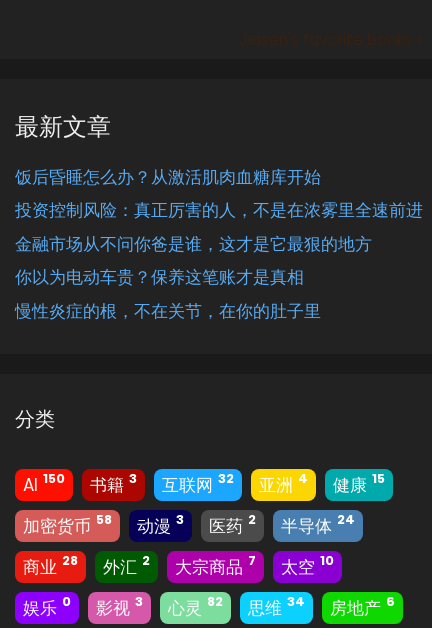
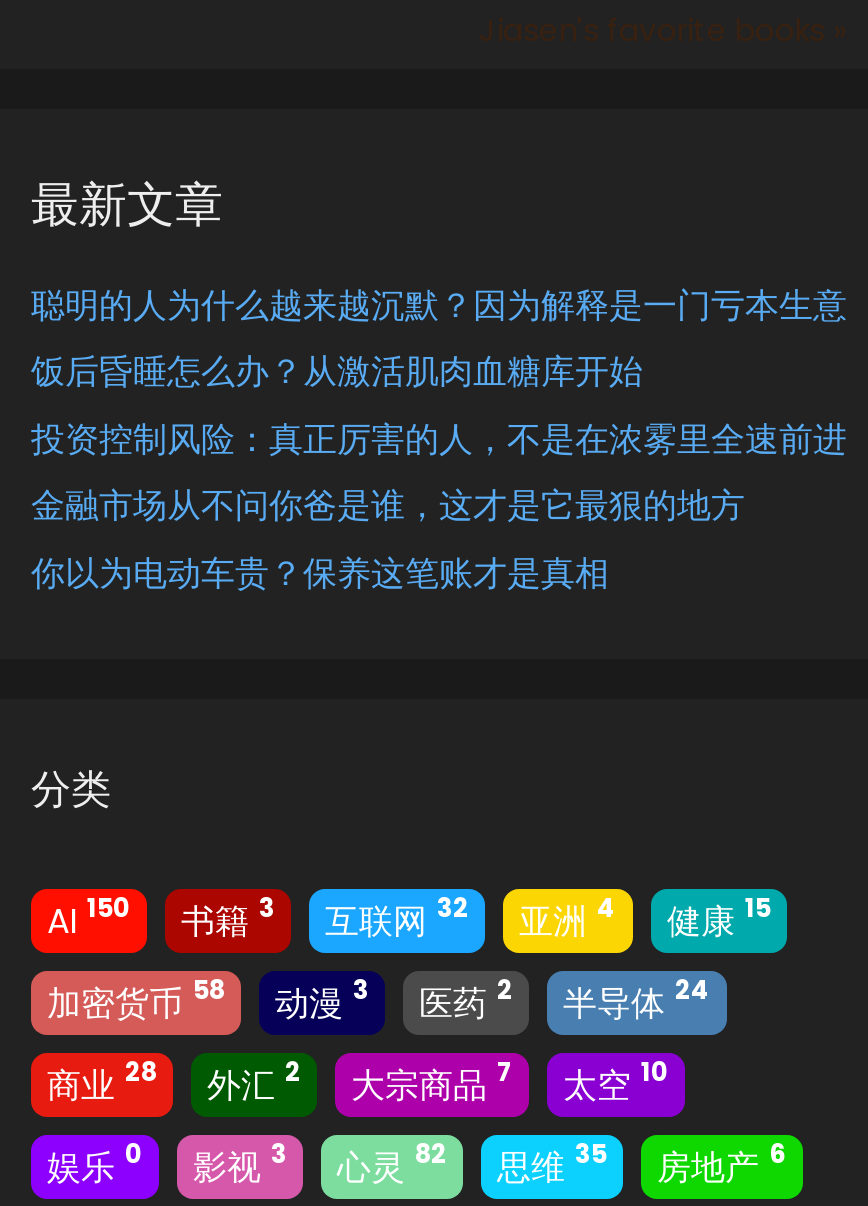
+ 聪明的人为什么越来越沉默？因为解释是一门亏本生意

moved down: 饭后昏睡怎么办？从激活肌肉血糖库开始 | 投资控制风险：真正厉害的人，不是在浓雾里全速前进 | 金融市场从不问你爸是谁，这才是它最狠的地方 | 你以为电动车贵？保养这笔账才是真相

- 慢性炎症的根，不在关节，在你的肚子里

- 思维34
+ 思维35
